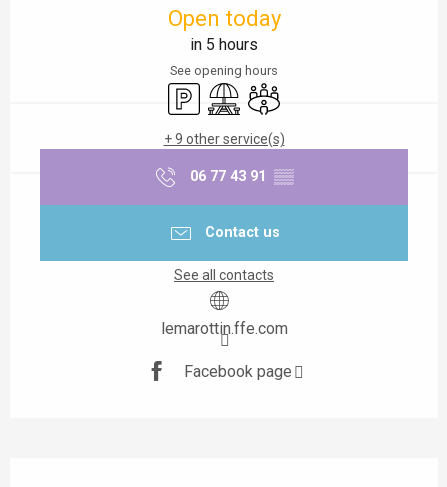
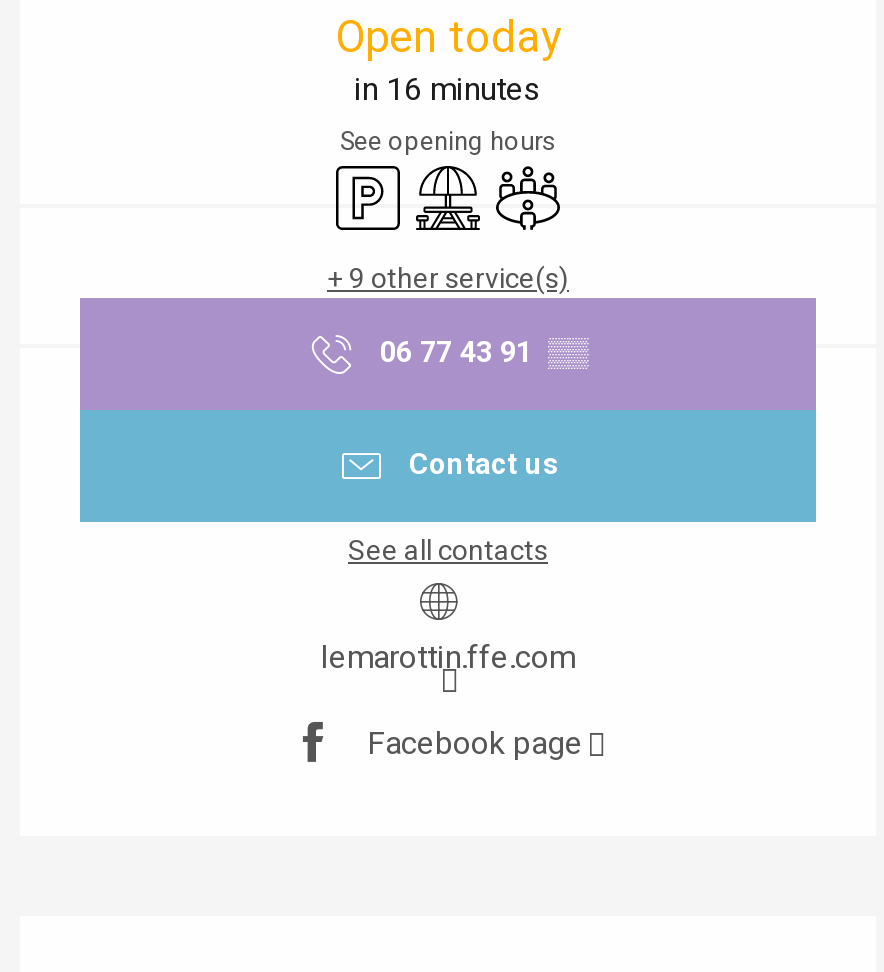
- in 5 hours
+ in 16 minutes
